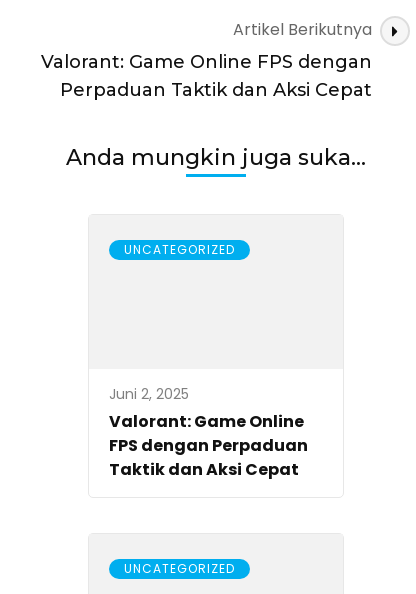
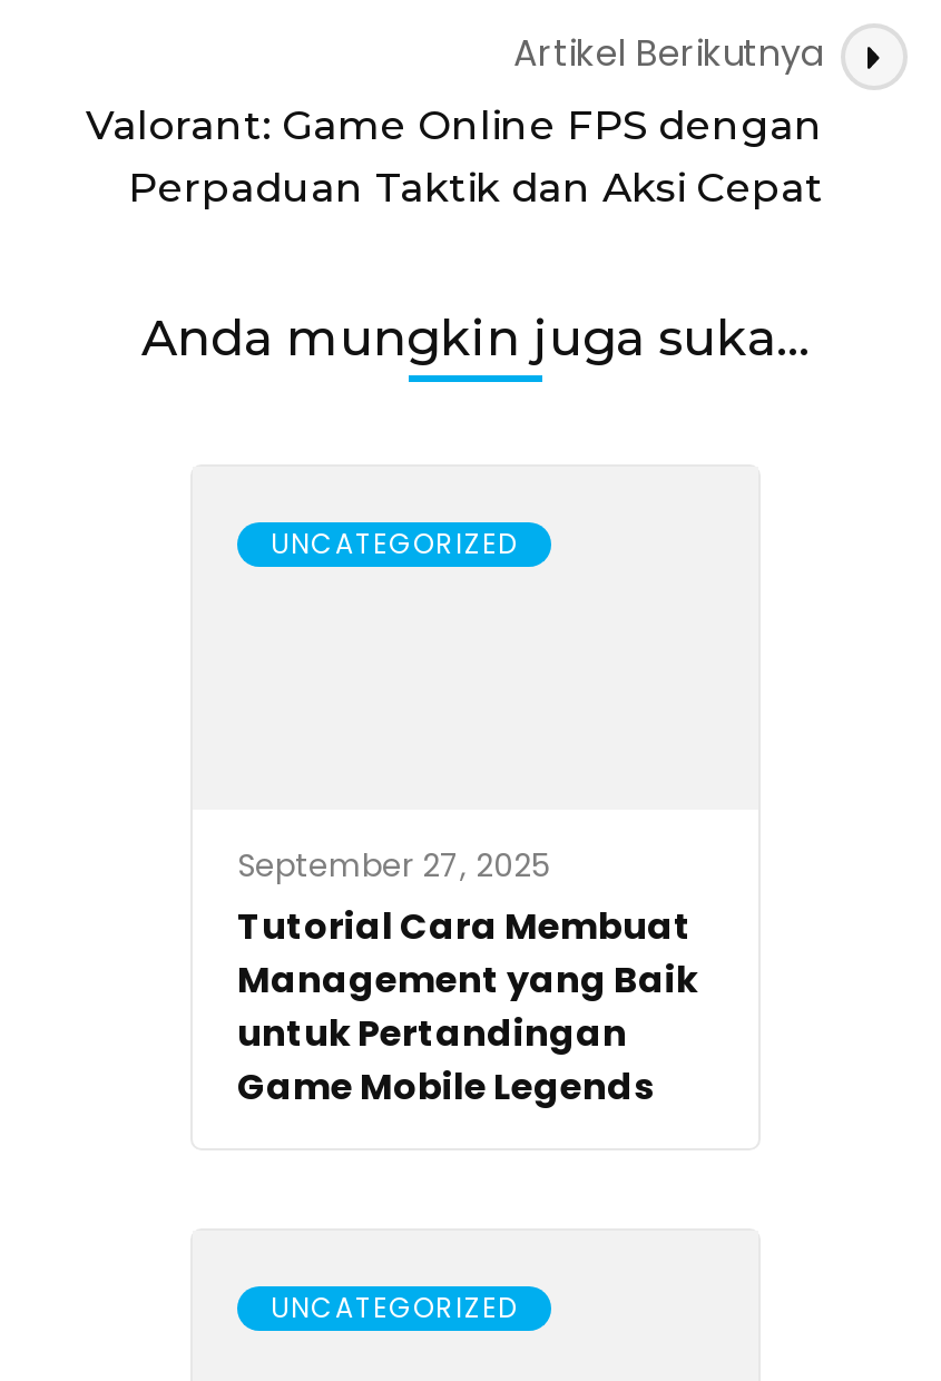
- Juni 2, 2025
- Valorant: Game Online
- FPS dengan Perpaduan
- Taktik dan Aksi Cepat
+ September 27, 2025
+ Tutorial Cara Membuat
+ Management yang Baik
+ untuk Pertandingan
+ Game Mobile Legends
